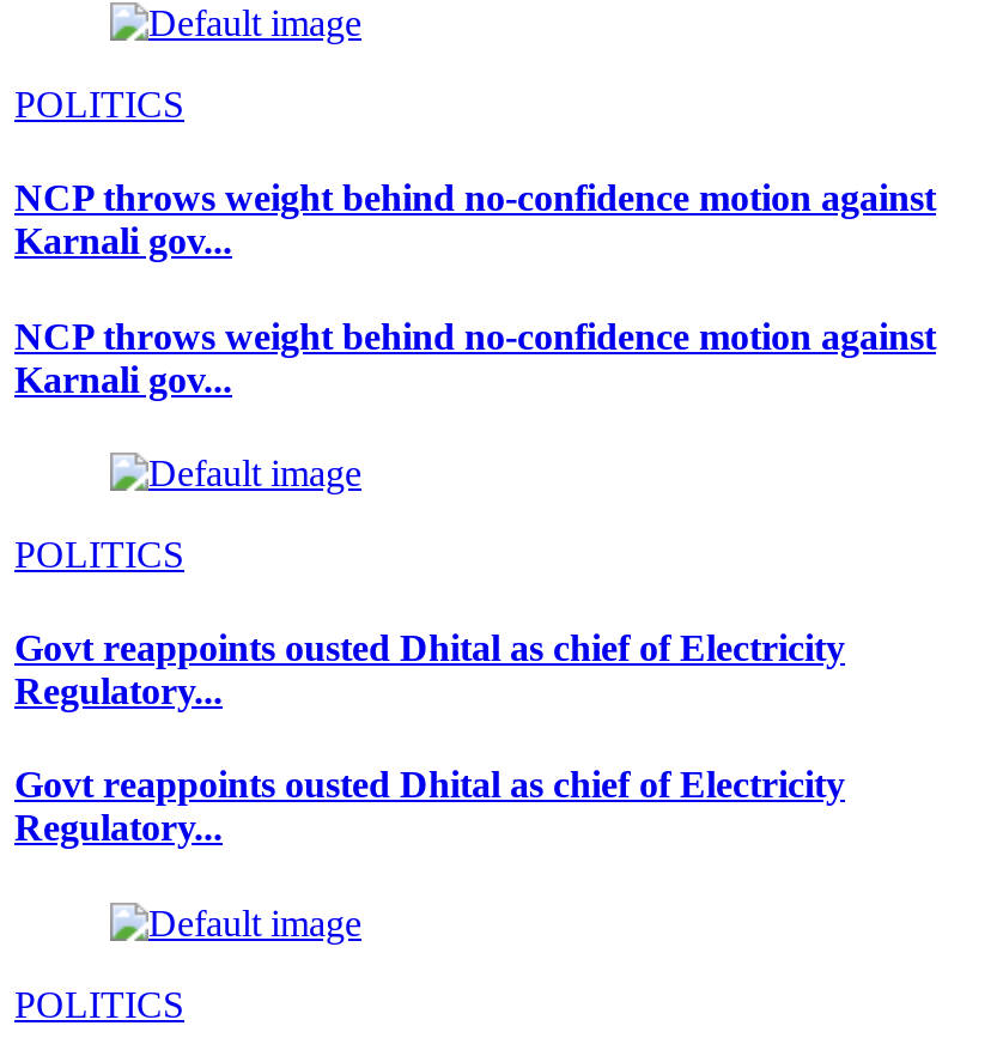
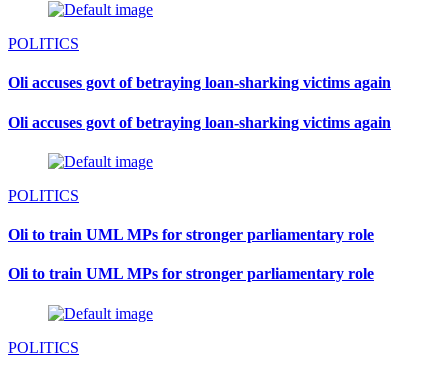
- NCP throws weight behind no-confidence motion against
- Karnali gov...
+ Oli accuses govt of betraying loan-sharking victims again

- NCP throws weight behind no-confidence motion against
- Karnali gov...
+ Oli accuses govt of betraying loan-sharking victims again

- Govt reappoints ousted Dhital as chief of Electricity
- Regulatory...
+ Oli to train UML MPs for stronger parliamentary role

- Govt reappoints ousted Dhital as chief of Electricity
- Regulatory...
+ Oli to train UML MPs for stronger parliamentary role
